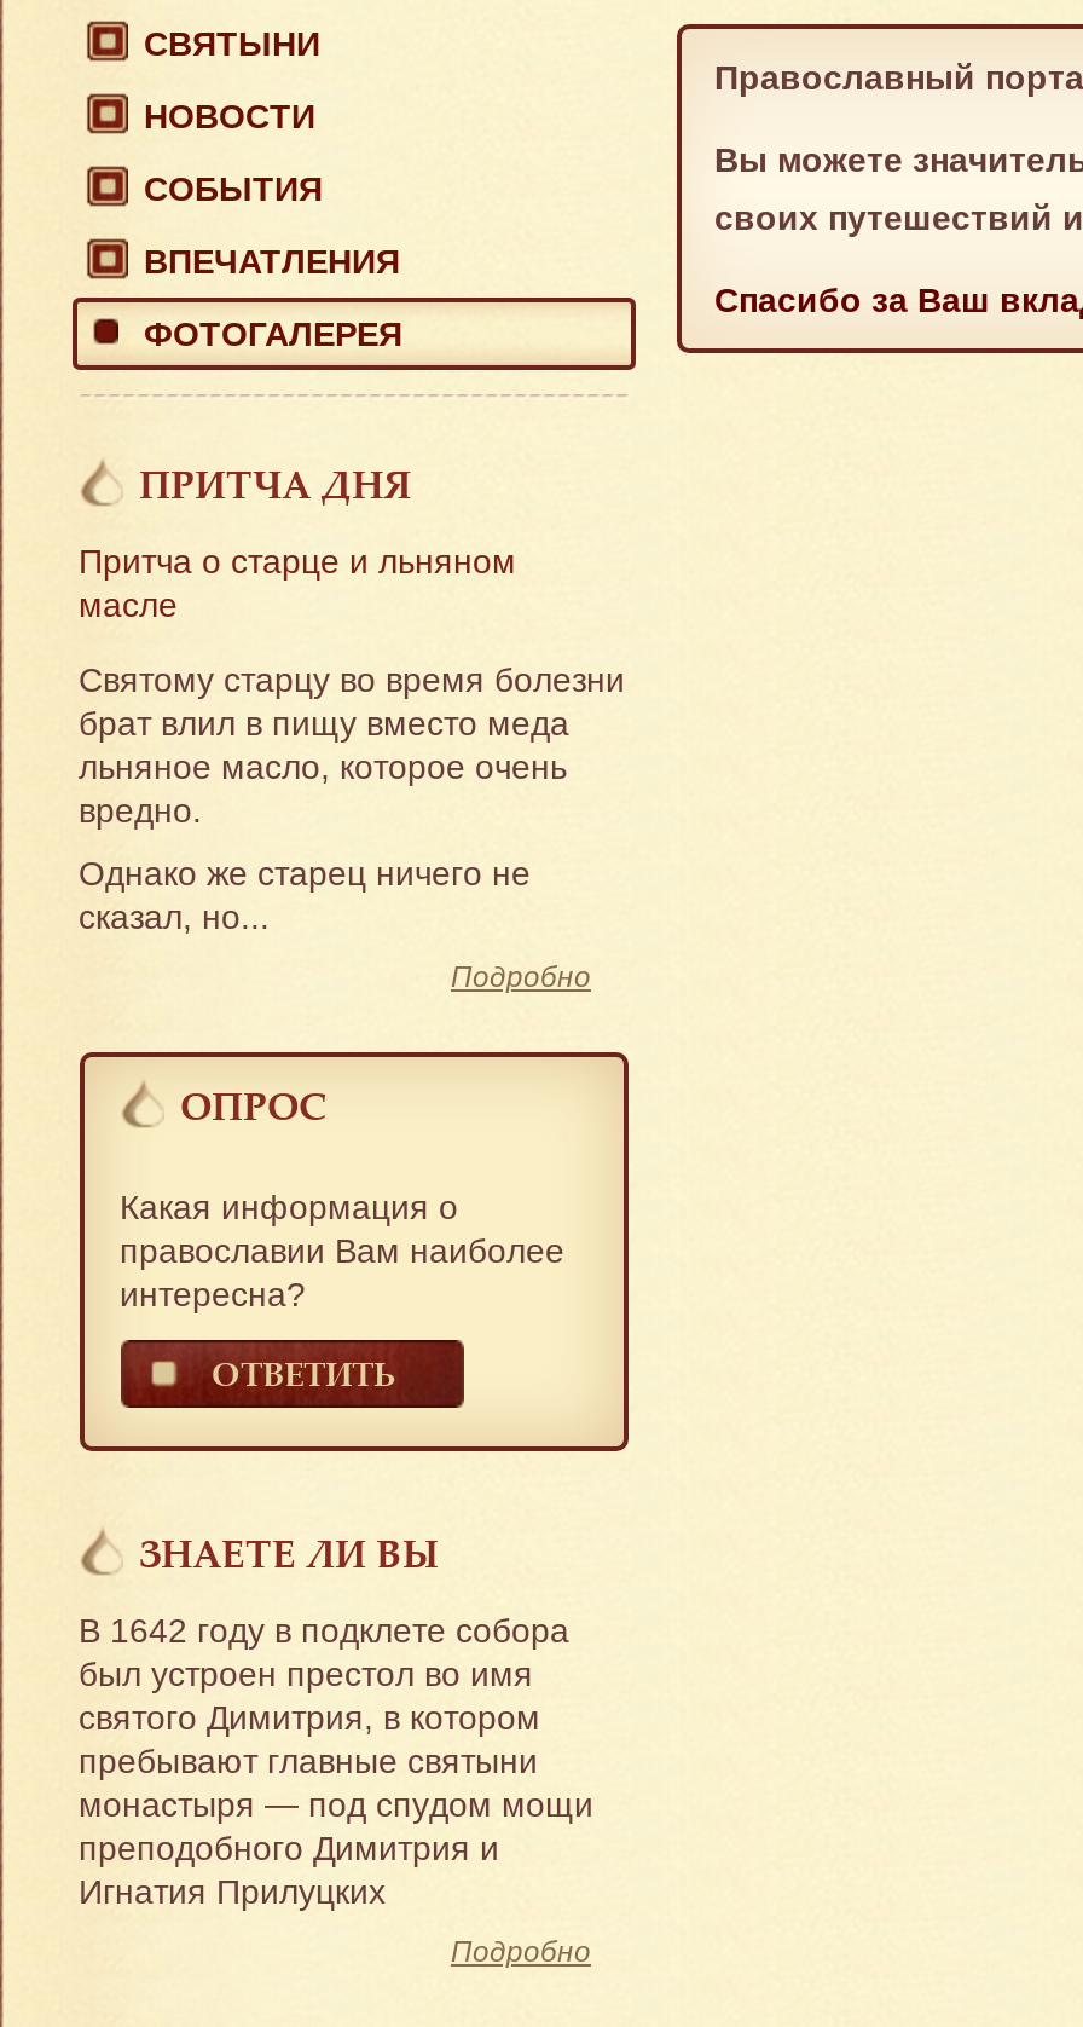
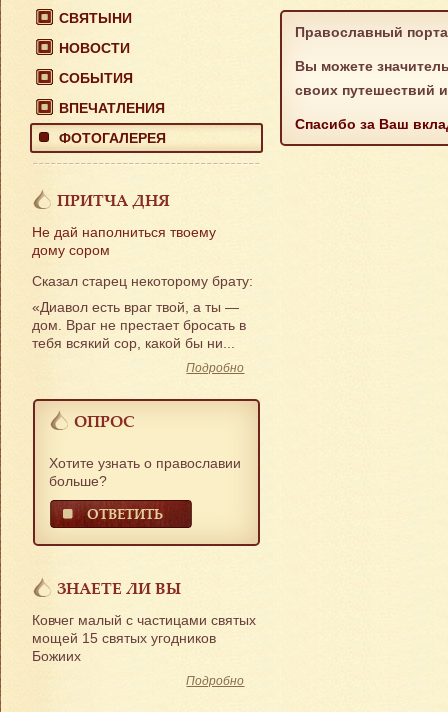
- Притча о старце и льняном
- масле
+ Не дай наполниться твоему
+ дому сором

- Святому старцу во время болезни
- брат влил в пищу вместо меда
- льняное масло, которое очень
- вредно.
+ Сказал старец некоторому брату:

- Однако же старец ничего не
- сказал, но...
+ «Диавол есть враг твой, а ты —
+ дом. Враг не престает бросать в
+ тебя всякий сор, какой бы ни...

- Какая информация о
- православии Вам наиболее
- интересна?
+ Хотите узнать о православии
+ больше?

- В 1642 году в подклете собора
- был устроен престол во имя
- святого Димитрия, в котором
- пребывают главные святыни
- монастыря — под спудом мощи
- преподобного Димитрия и
- Игнатия Прилуцких
+ Ковчег малый с частицами святых
+ мощей 15 святых угодников
+ Божиих
